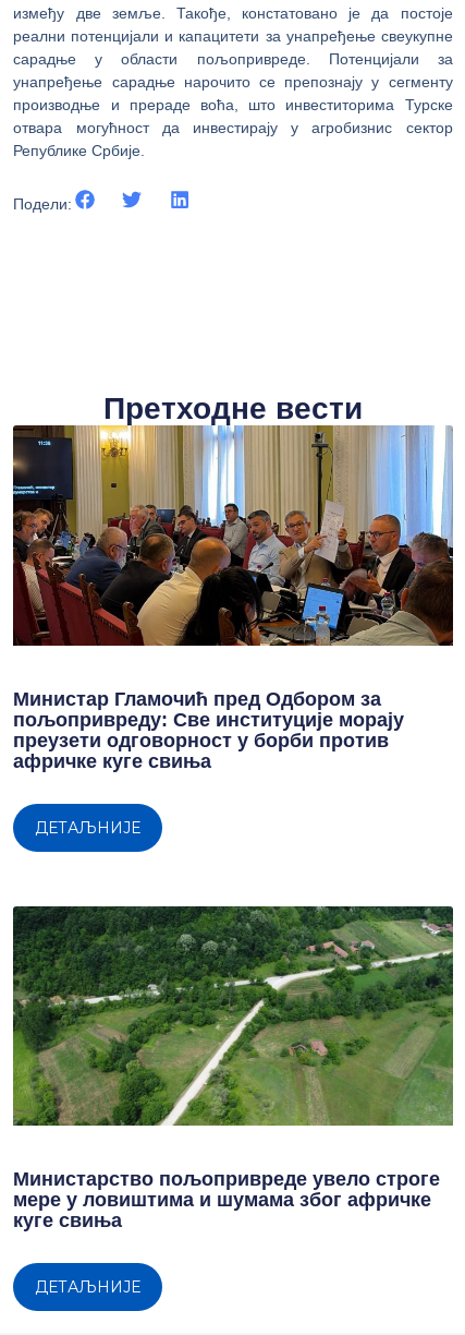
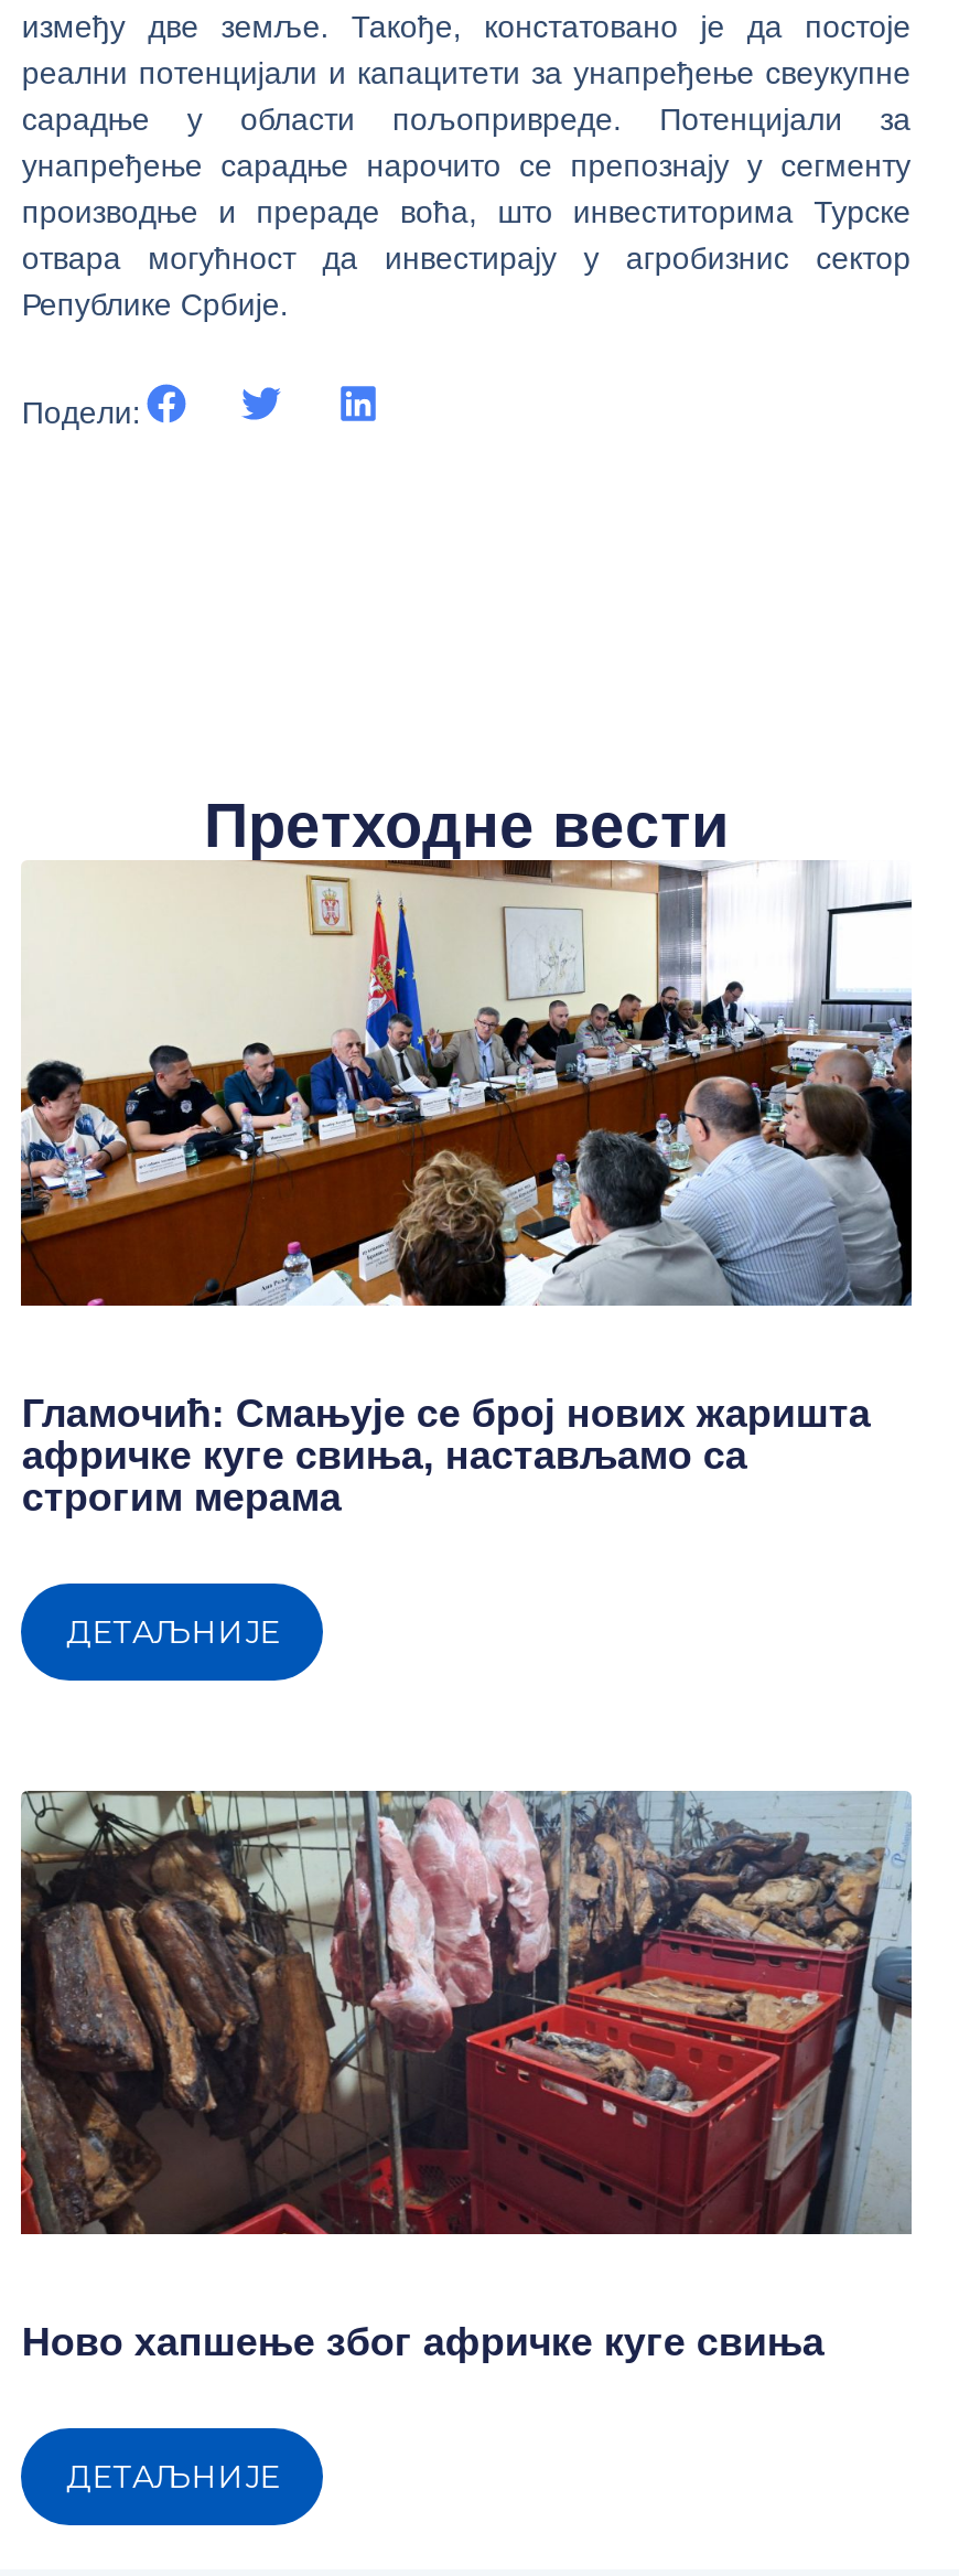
- [image]
- Министар Гламочић пред Одбором за
- пољопривреду: Све институције морају
- преузети одговорност у борби против
- афричке куге свиња
+ [image]
+ Гламочић: Смањује се број нових жаришта
+ афричке куге свиња, настављамо са
+ строгим мерама

- [image]
+ [image]

- Министарство пољопривреде увело строге
- мере у ловиштима и шумама због афричке
- куге свиња
+ Ново хапшење због афричке куге свиња
